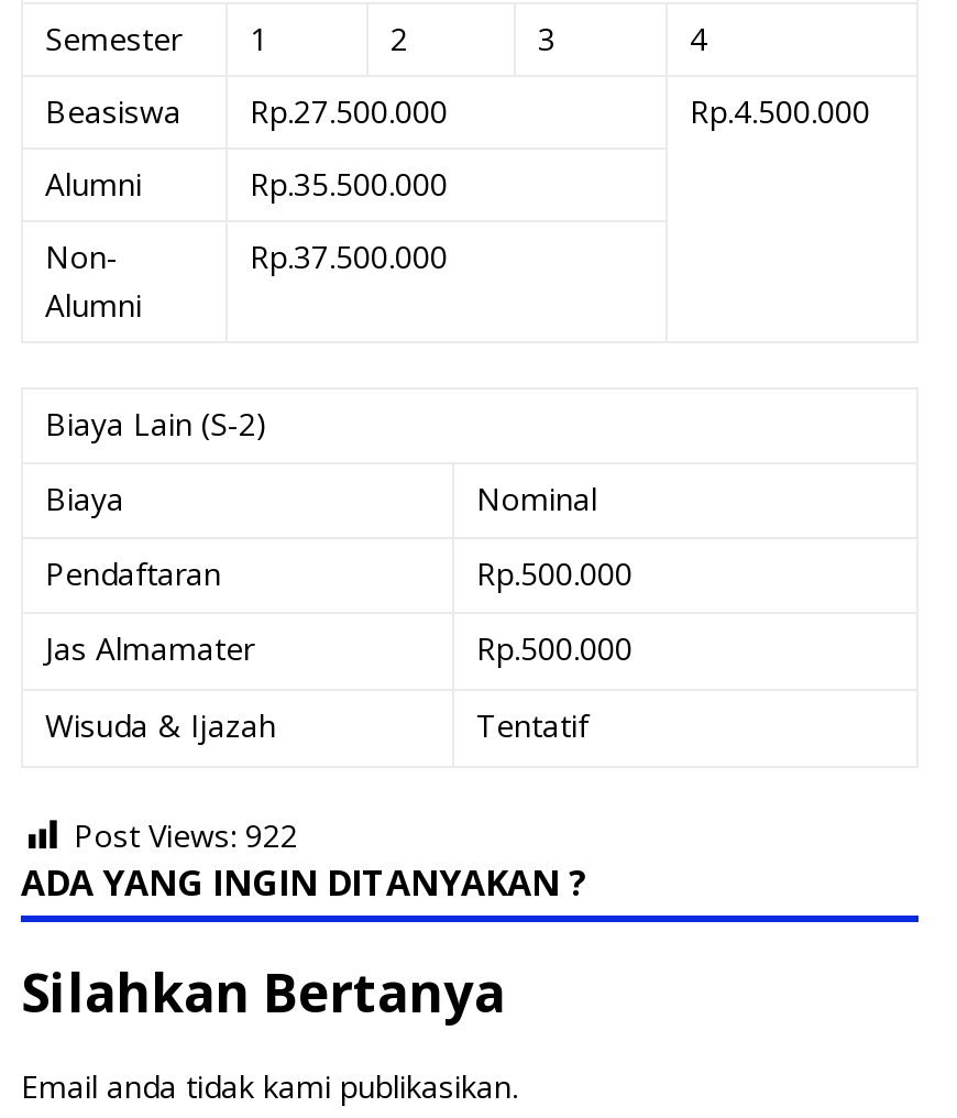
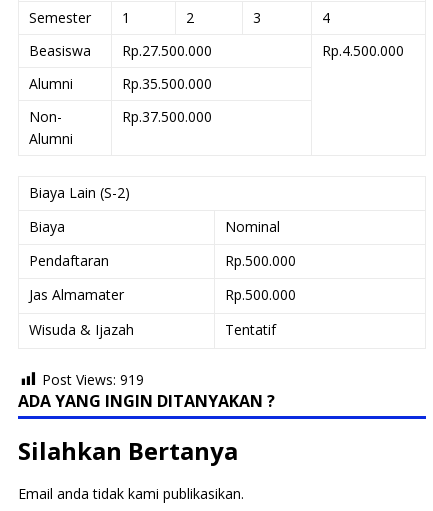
- Post Views: 922
+ Post Views: 919
